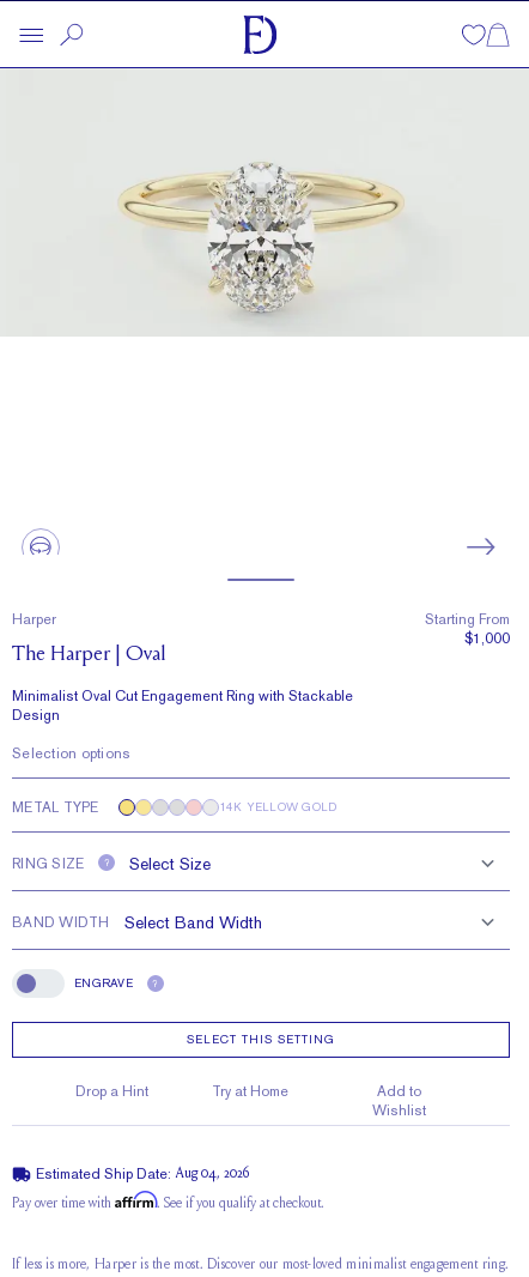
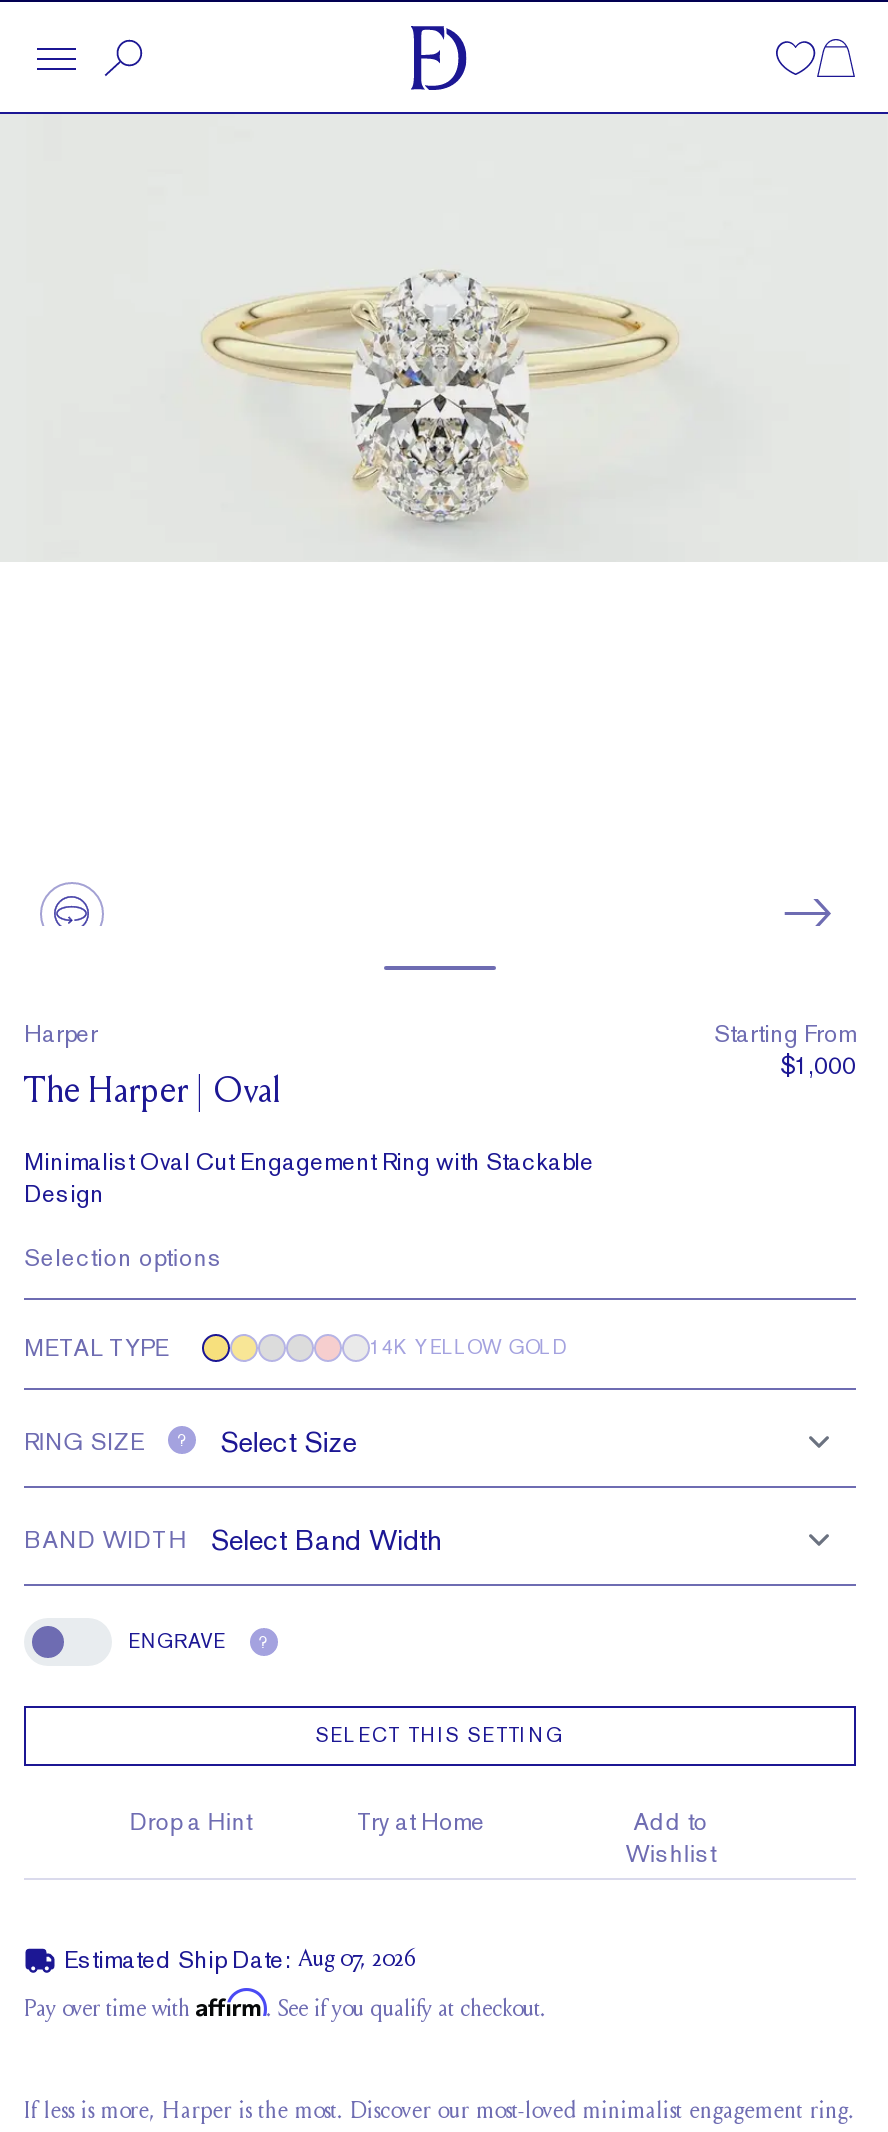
- Estimated Ship Date: Aug 04, 2026
+ Estimated Ship Date: Aug 07, 2026
